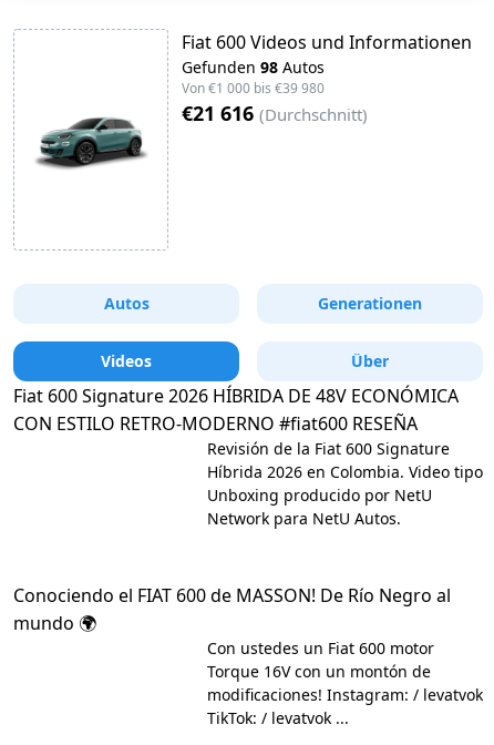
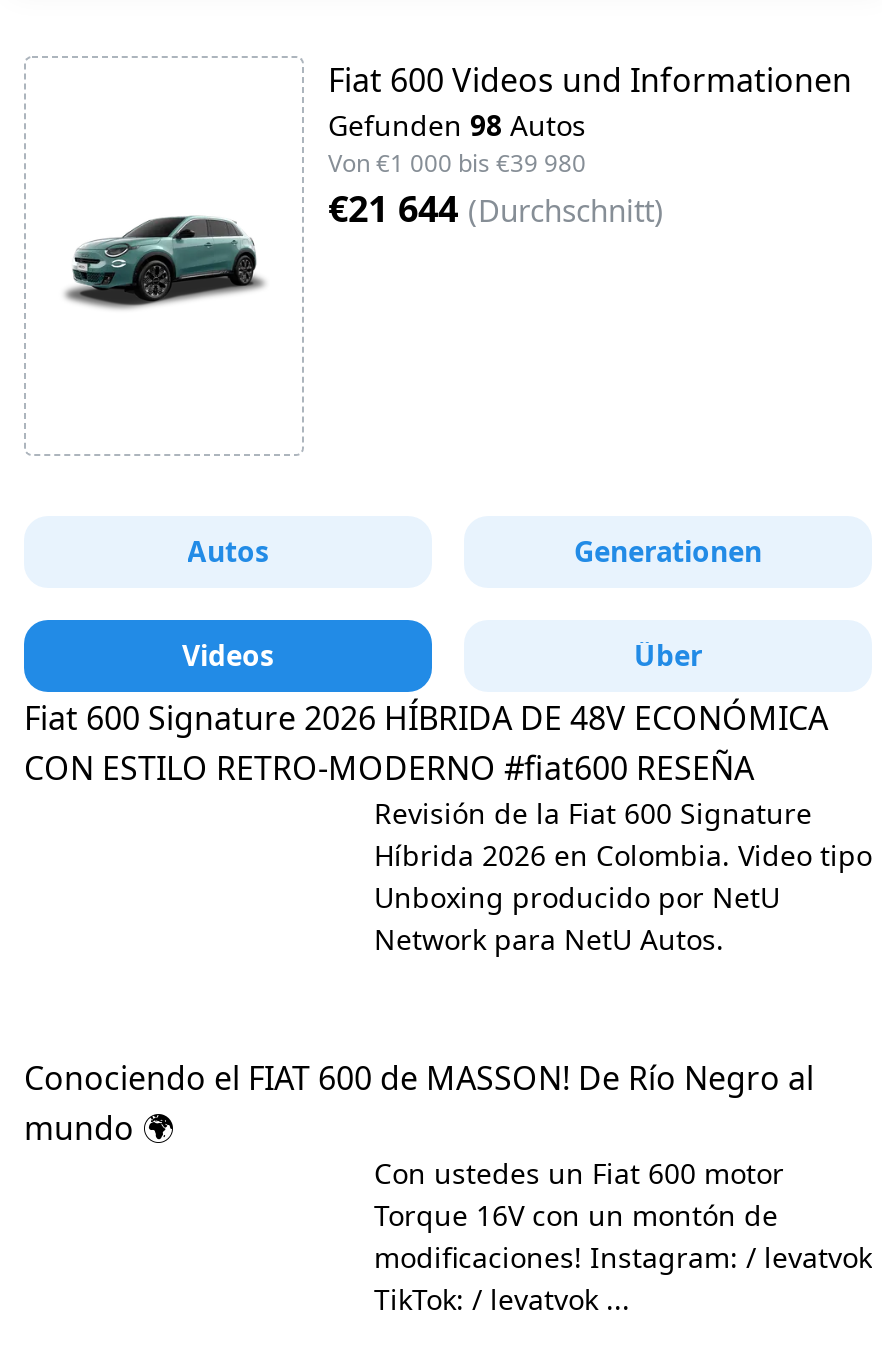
- €21 616 (Durchschnitt)
+ €21 644 (Durchschnitt)
